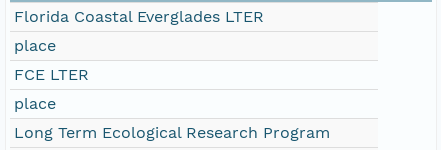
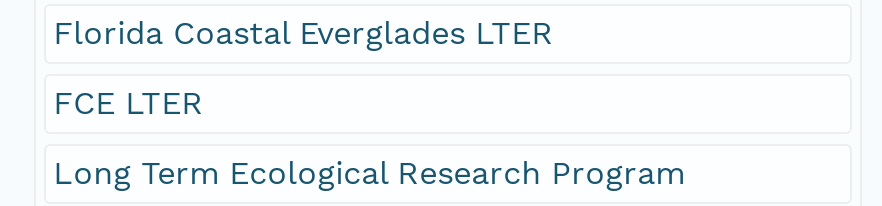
- place

- place
